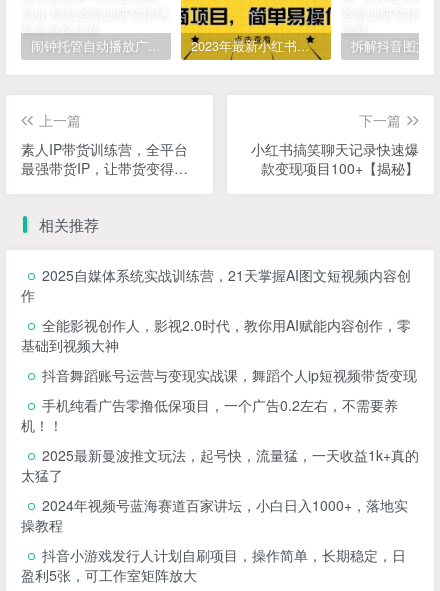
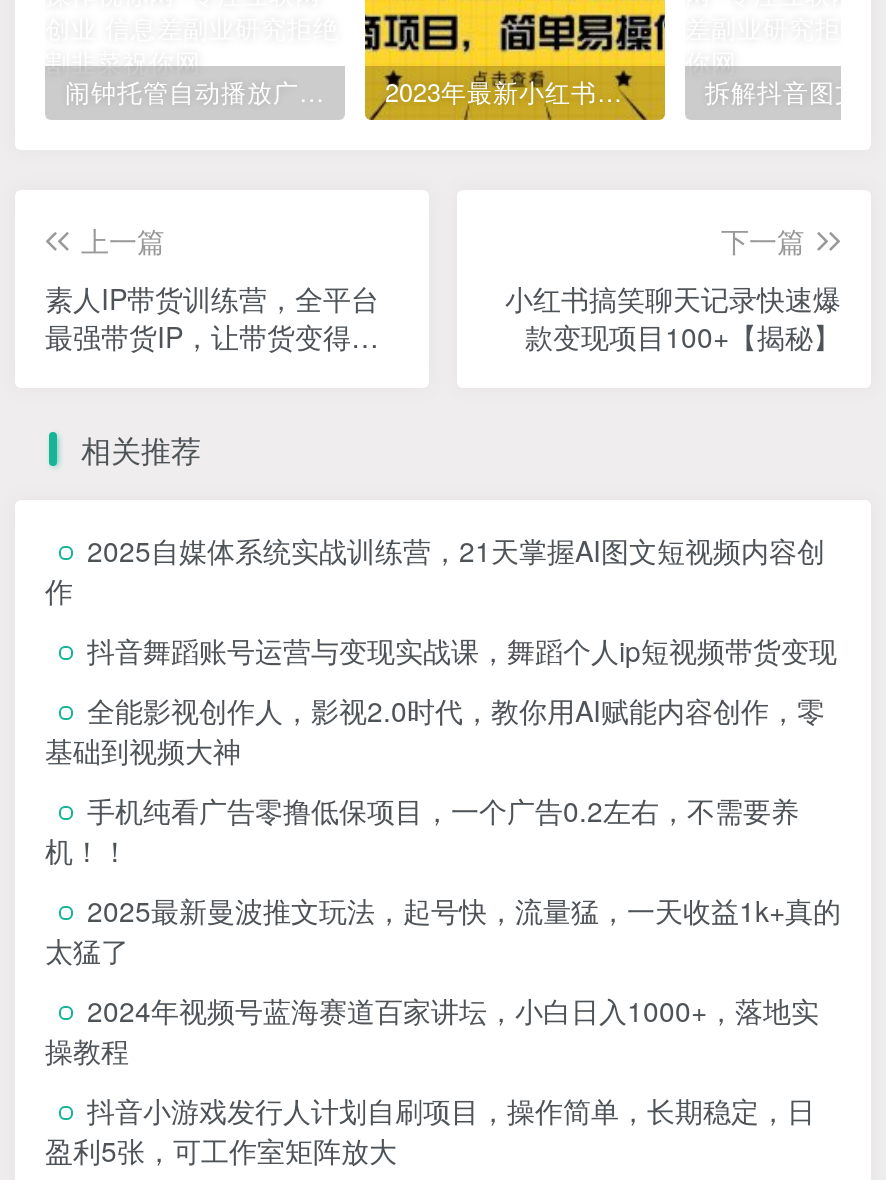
moved down: 全能影视创作人，影视2.0时代，教你用AI赋能内容创作，零 | 基础到视频大神

moved up: 抖音舞蹈账号运营与变现实战课，舞蹈个人ip短视频带货变现
